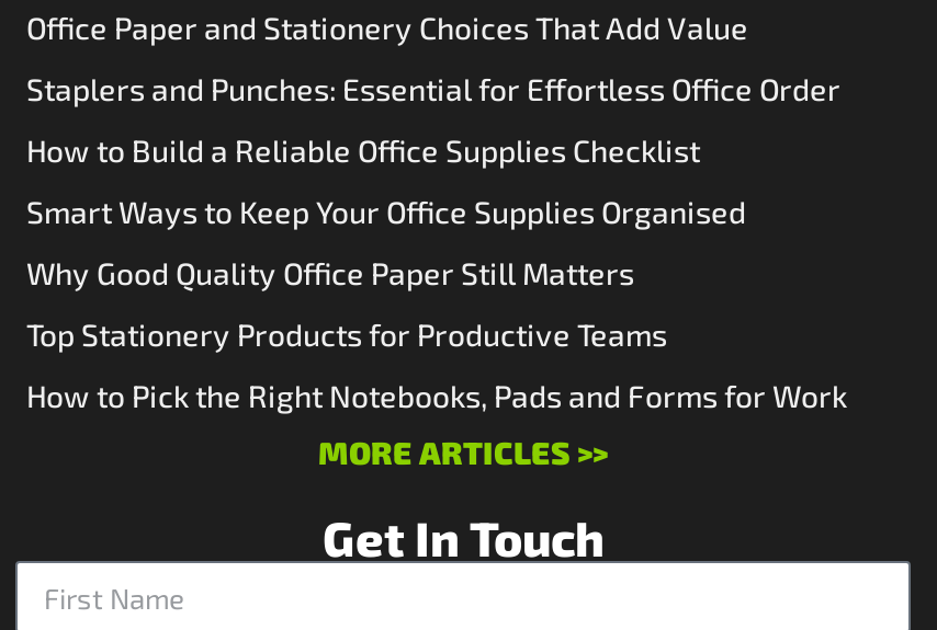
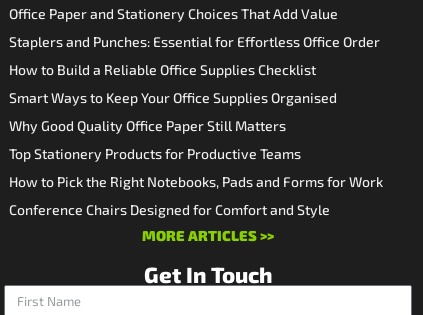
+ Conference Chairs Designed for Comfort and Style
